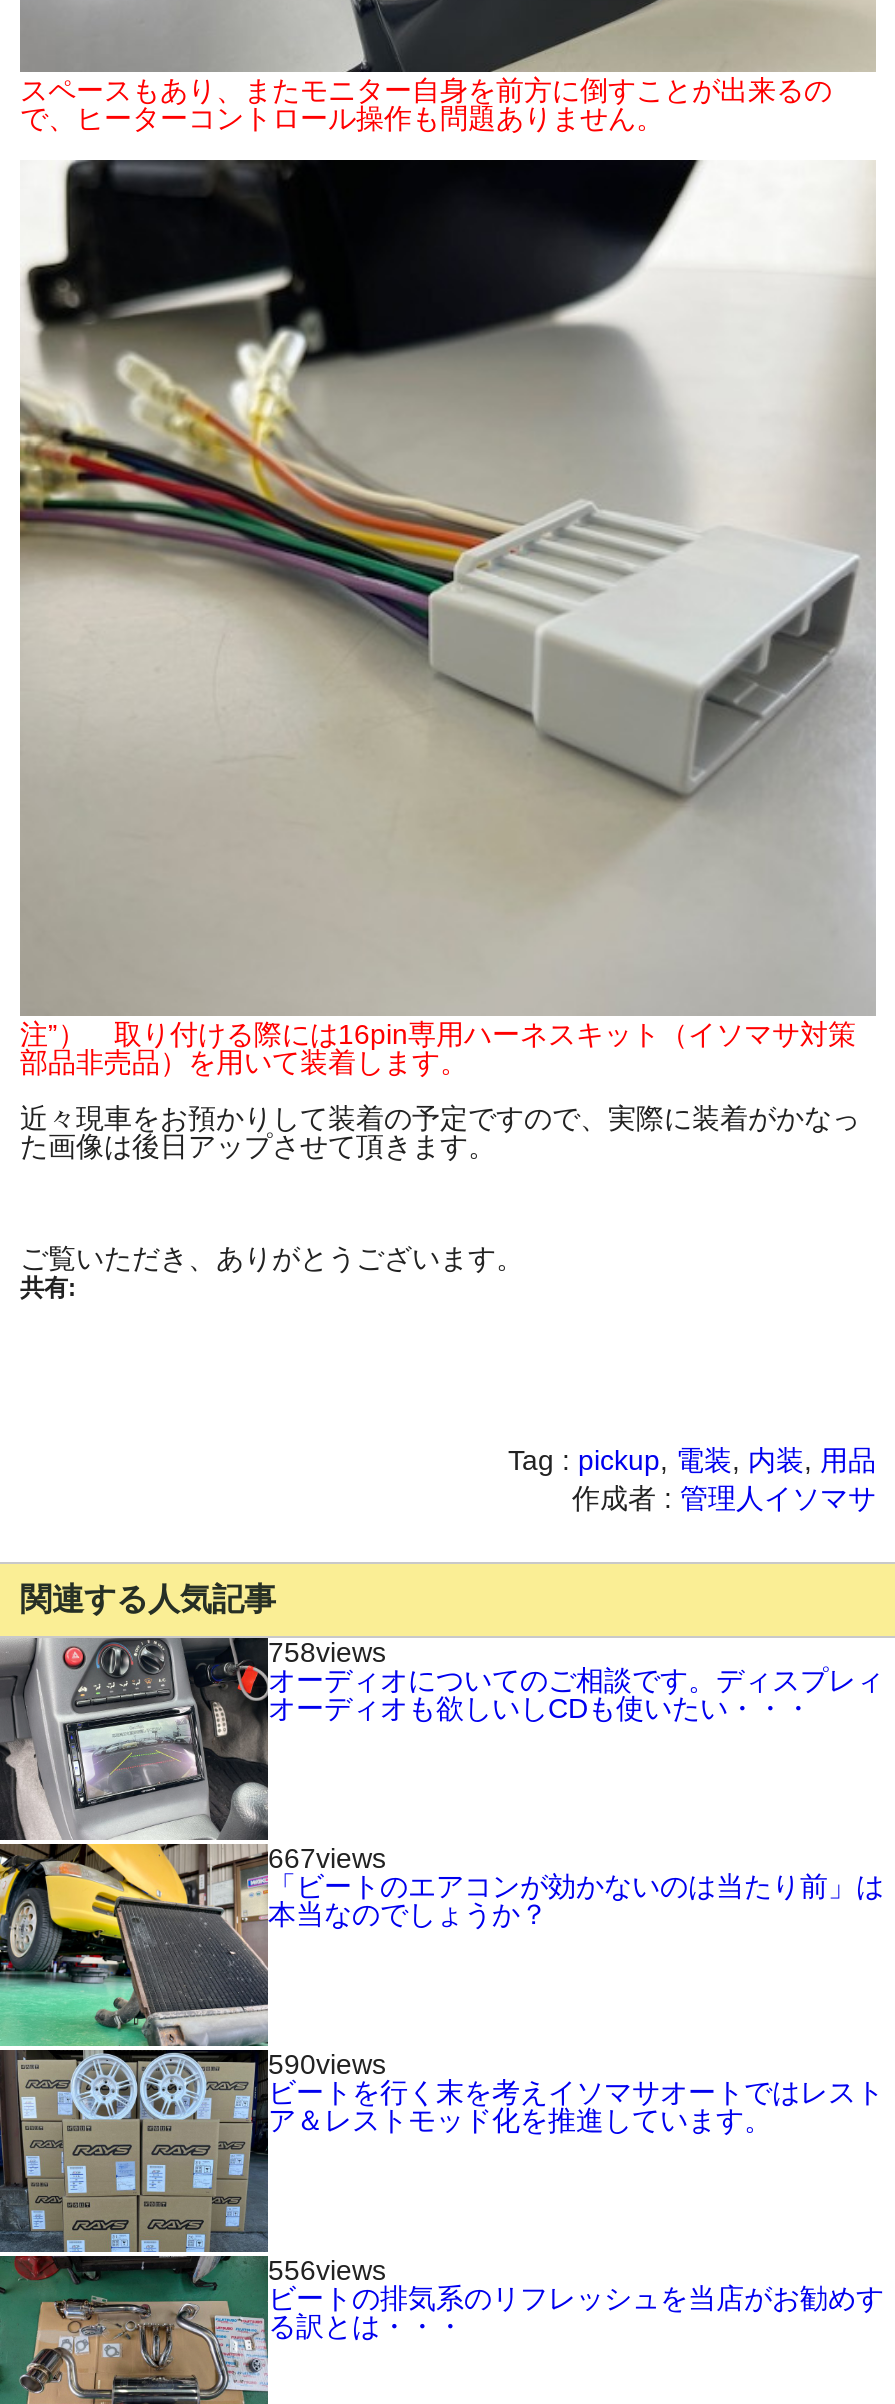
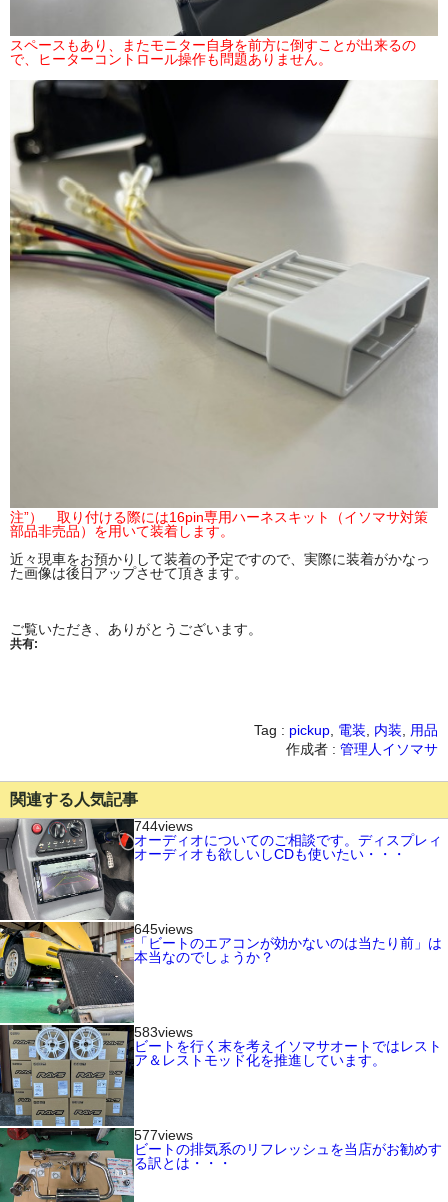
- 758views
+ 744views

- 667views
+ 645views

- 590views
+ 583views

- 556views
+ 577views
